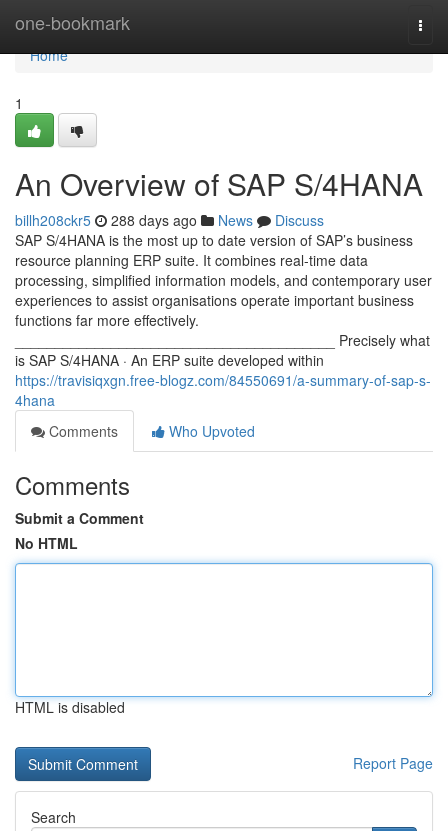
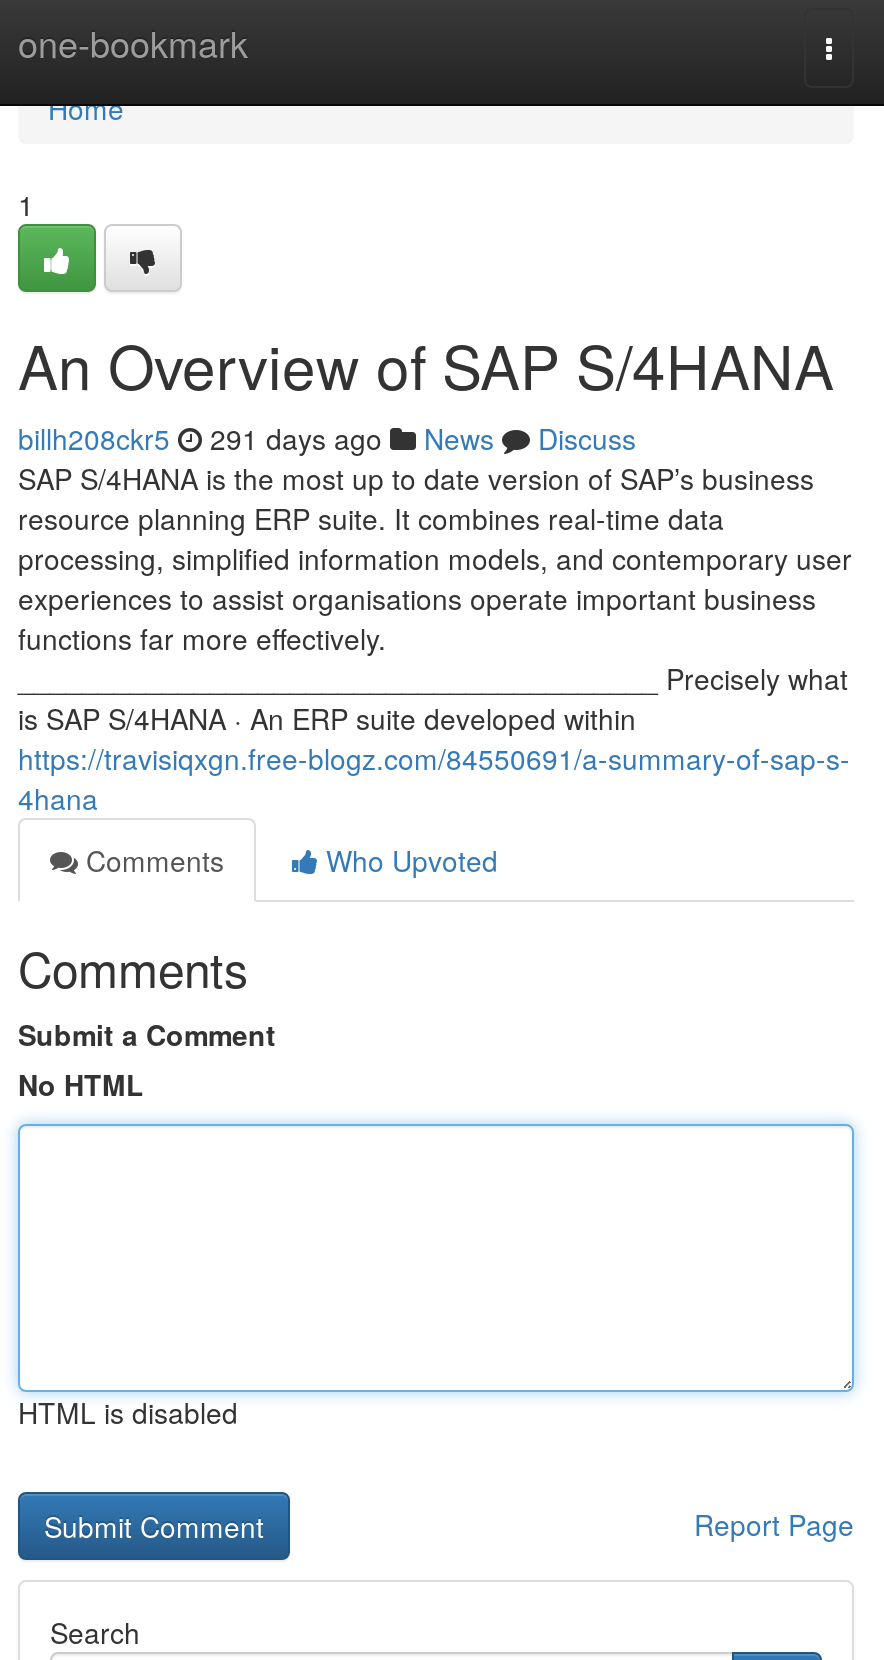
- billh208ckr5 288 days ago News Discuss
+ billh208ckr5 291 days ago News Discuss
